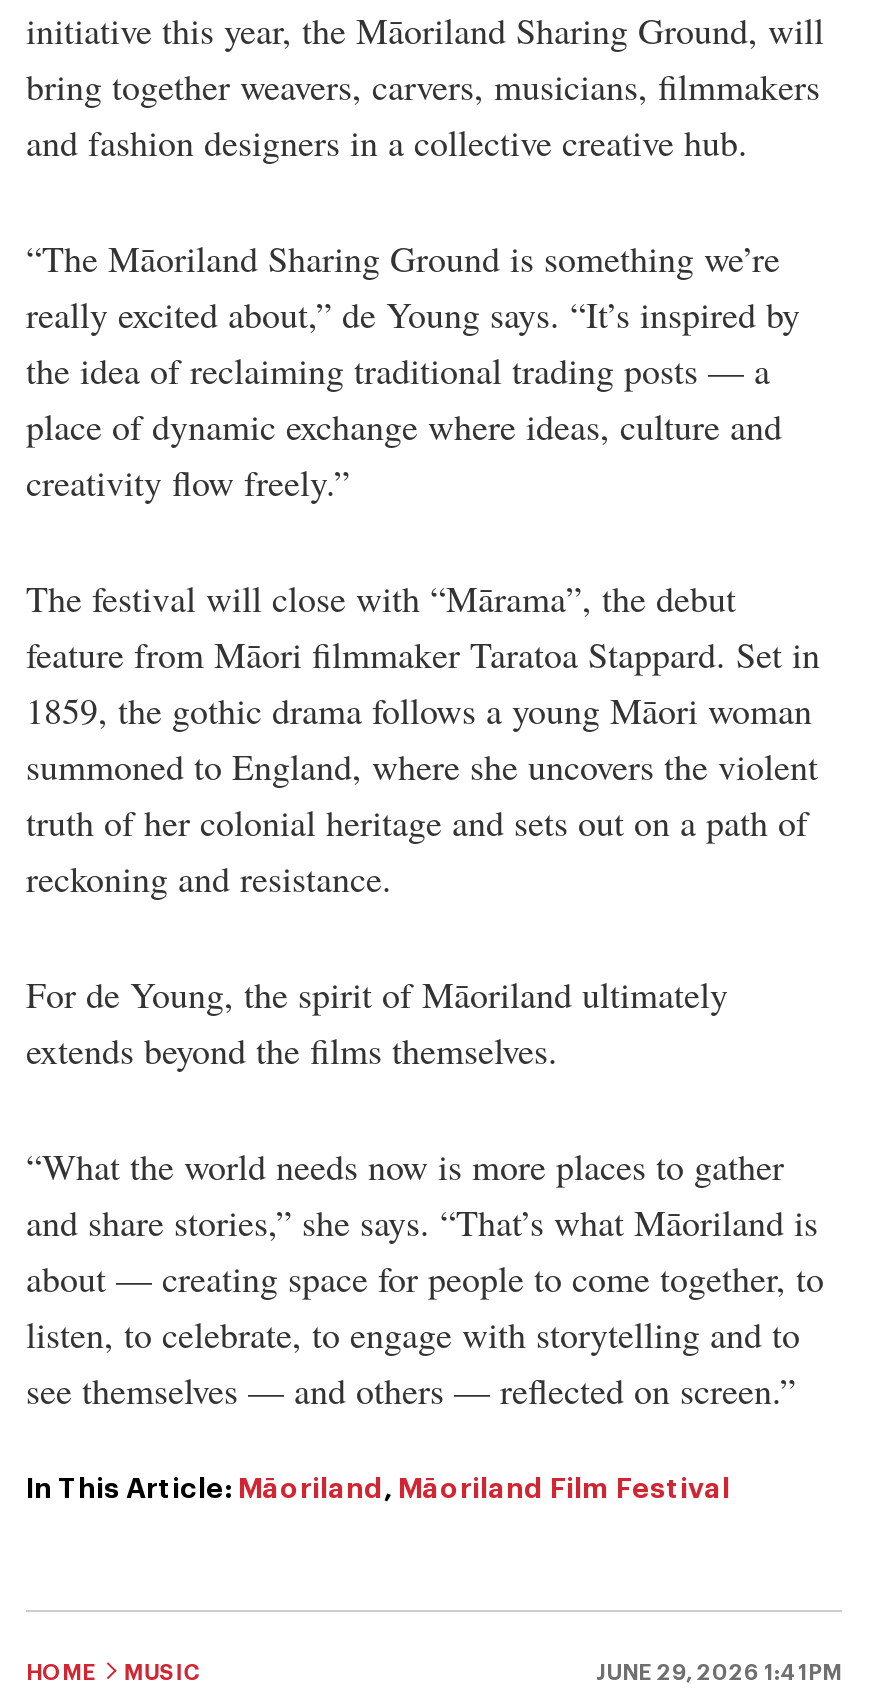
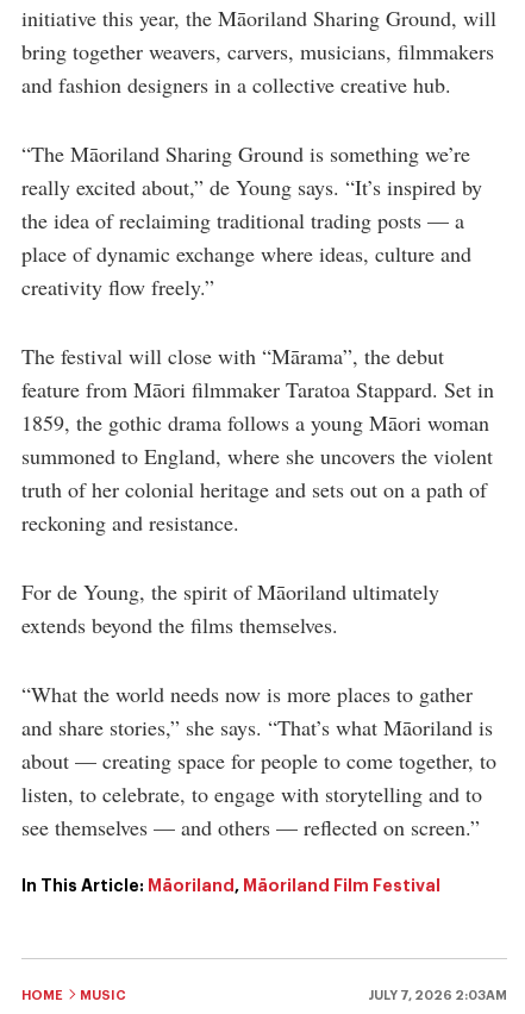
- JUNE 29, 2026 1:41PM
+ JULY 7, 2026 2:03AM
